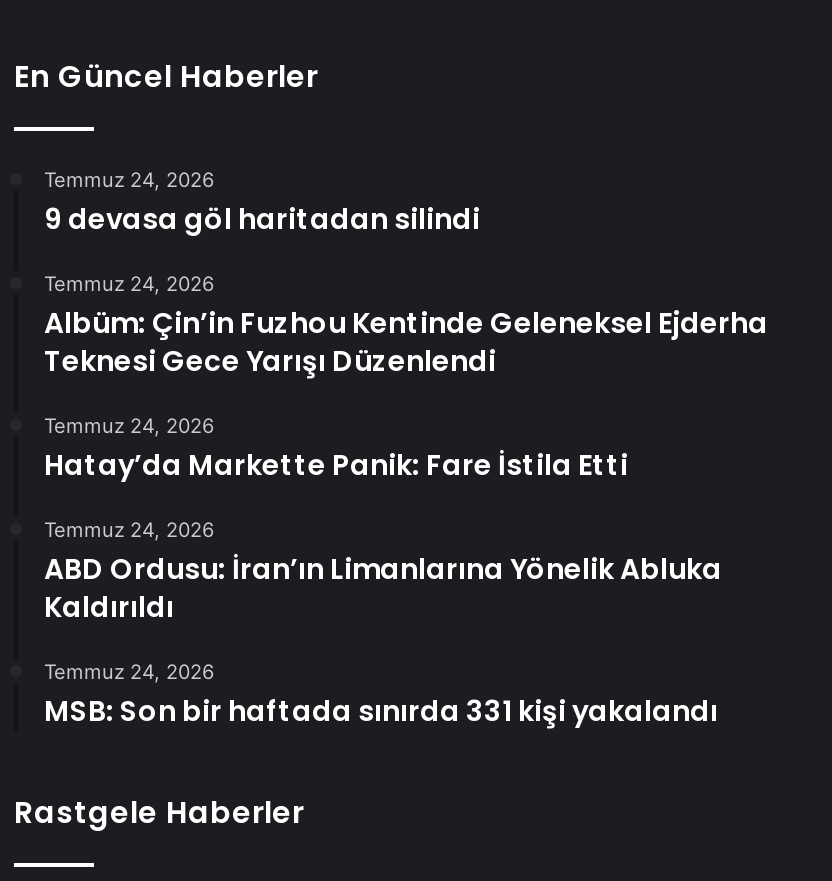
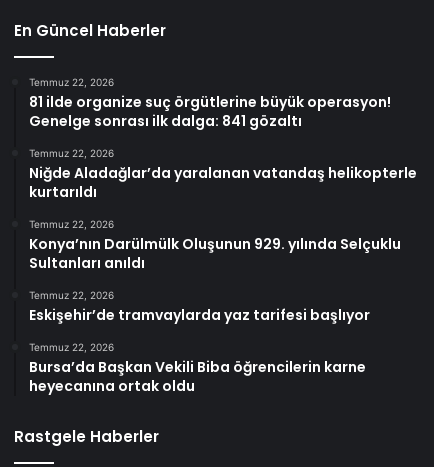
- Temmuz 24, 2026
- 9 devasa göl haritadan silindi
+ Temmuz 22, 2026
+ 81 ilde organize suç örgütlerine büyük operasyon!
+ Genelge sonrası ilk dalga: 841 gözaltı

- Temmuz 24, 2026
- Albüm: Çin’in Fuzhou Kentinde Geleneksel Ejderha
- Teknesi Gece Yarışı Düzenlendi
+ Temmuz 22, 2026
+ Niğde Aladağlar’da yaralanan vatandaş helikopterle
+ kurtarıldı

- Temmuz 24, 2026
- Hatay’da Markette Panik: Fare İstila Etti
+ Temmuz 22, 2026
+ Konya’nın Darülmülk Oluşunun 929. yılında Selçuklu
+ Sultanları anıldı

- Temmuz 24, 2026
- ABD Ordusu: İran’ın Limanlarına Yönelik Abluka
- Kaldırıldı
+ Temmuz 22, 2026
+ Eskişehir’de tramvaylarda yaz tarifesi başlıyor

- Temmuz 24, 2026
- MSB: Son bir haftada sınırda 331 kişi yakalandı
+ Temmuz 22, 2026
+ Bursa’da Başkan Vekili Biba öğrencilerin karne
+ heyecanına ortak oldu
